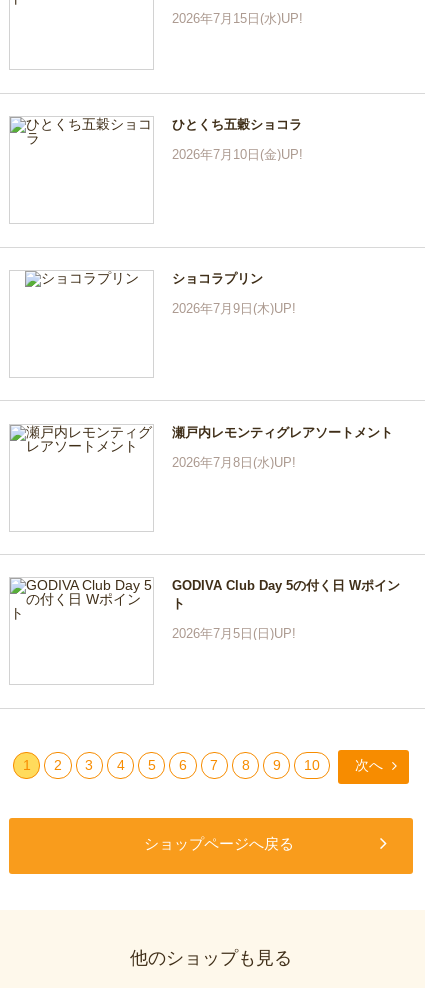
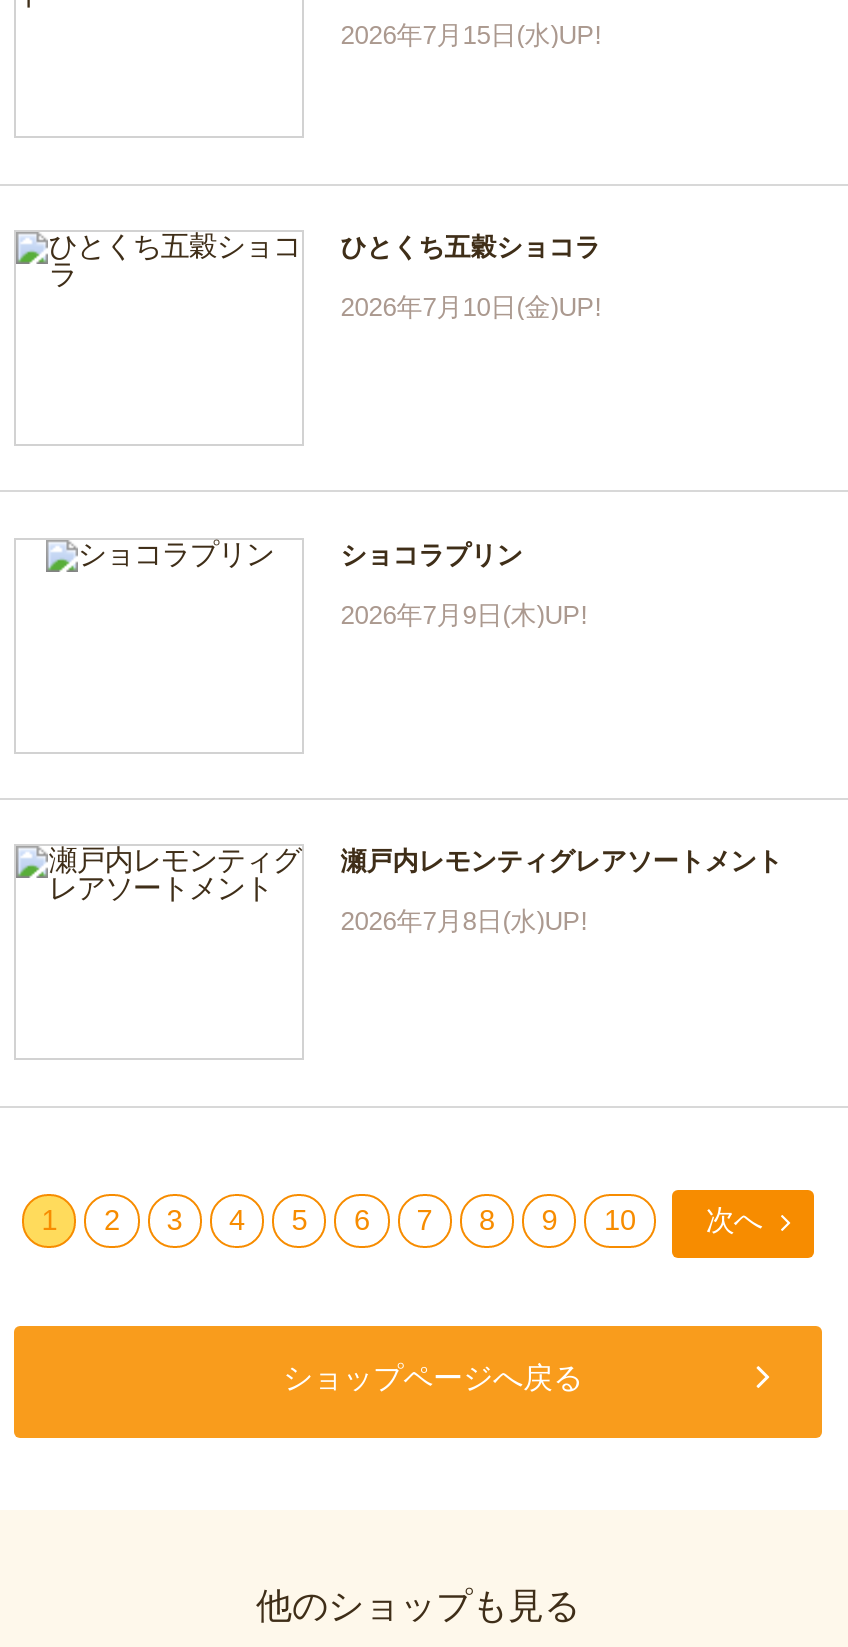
- [image]
- GODIVA Club Day 5の付く日 Wポイン
- ト
- 2026年7月5日(日)UP!
